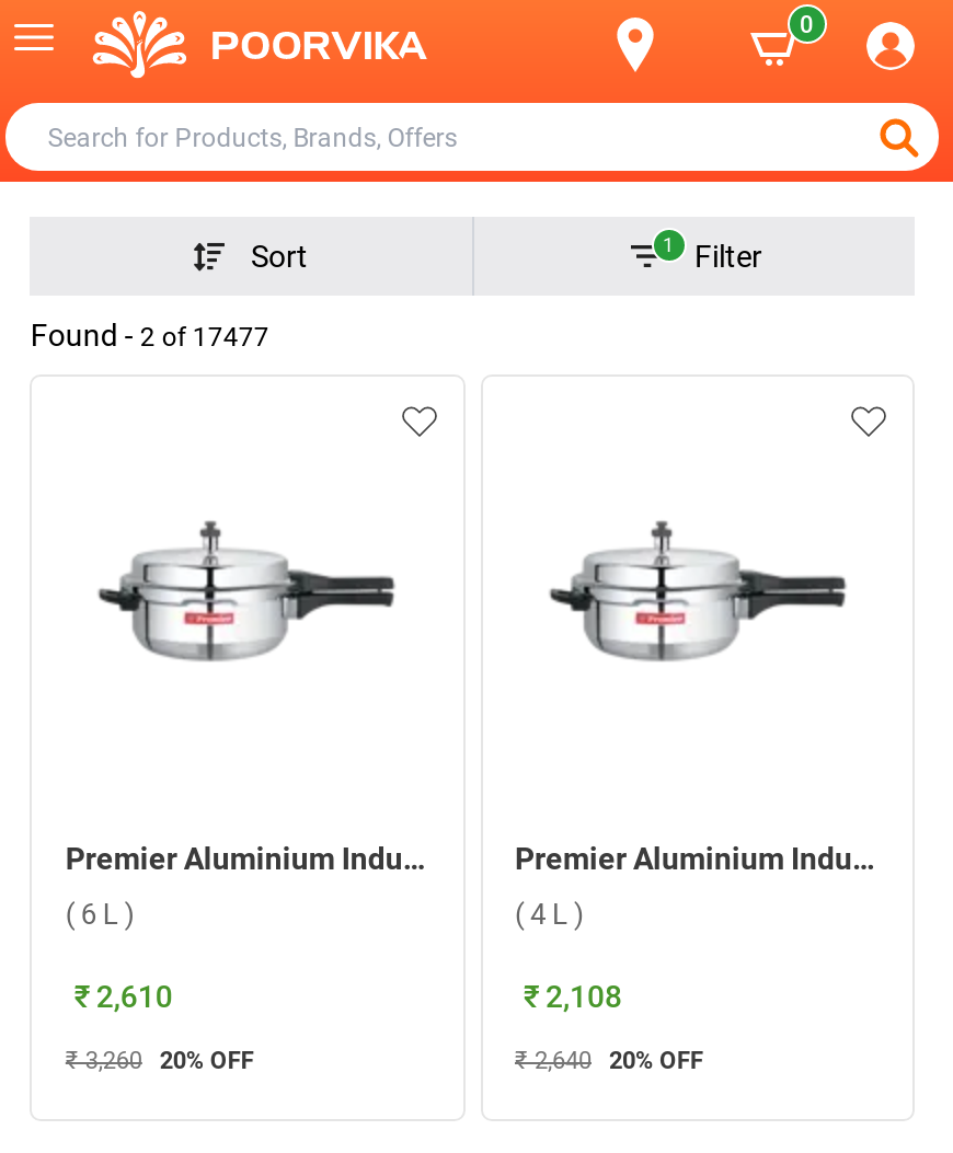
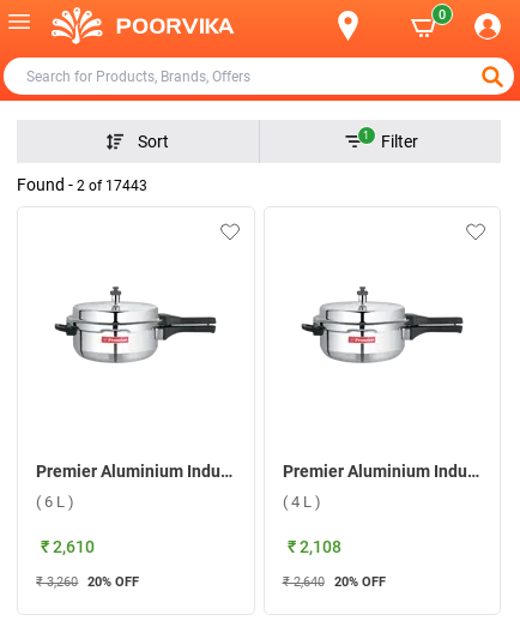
- Found - 2 of 17477
+ Found - 2 of 17443
